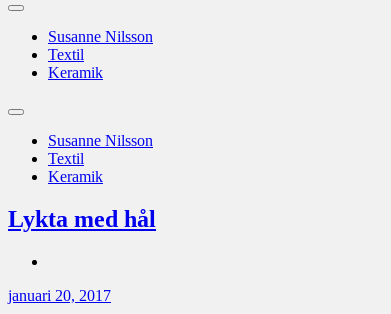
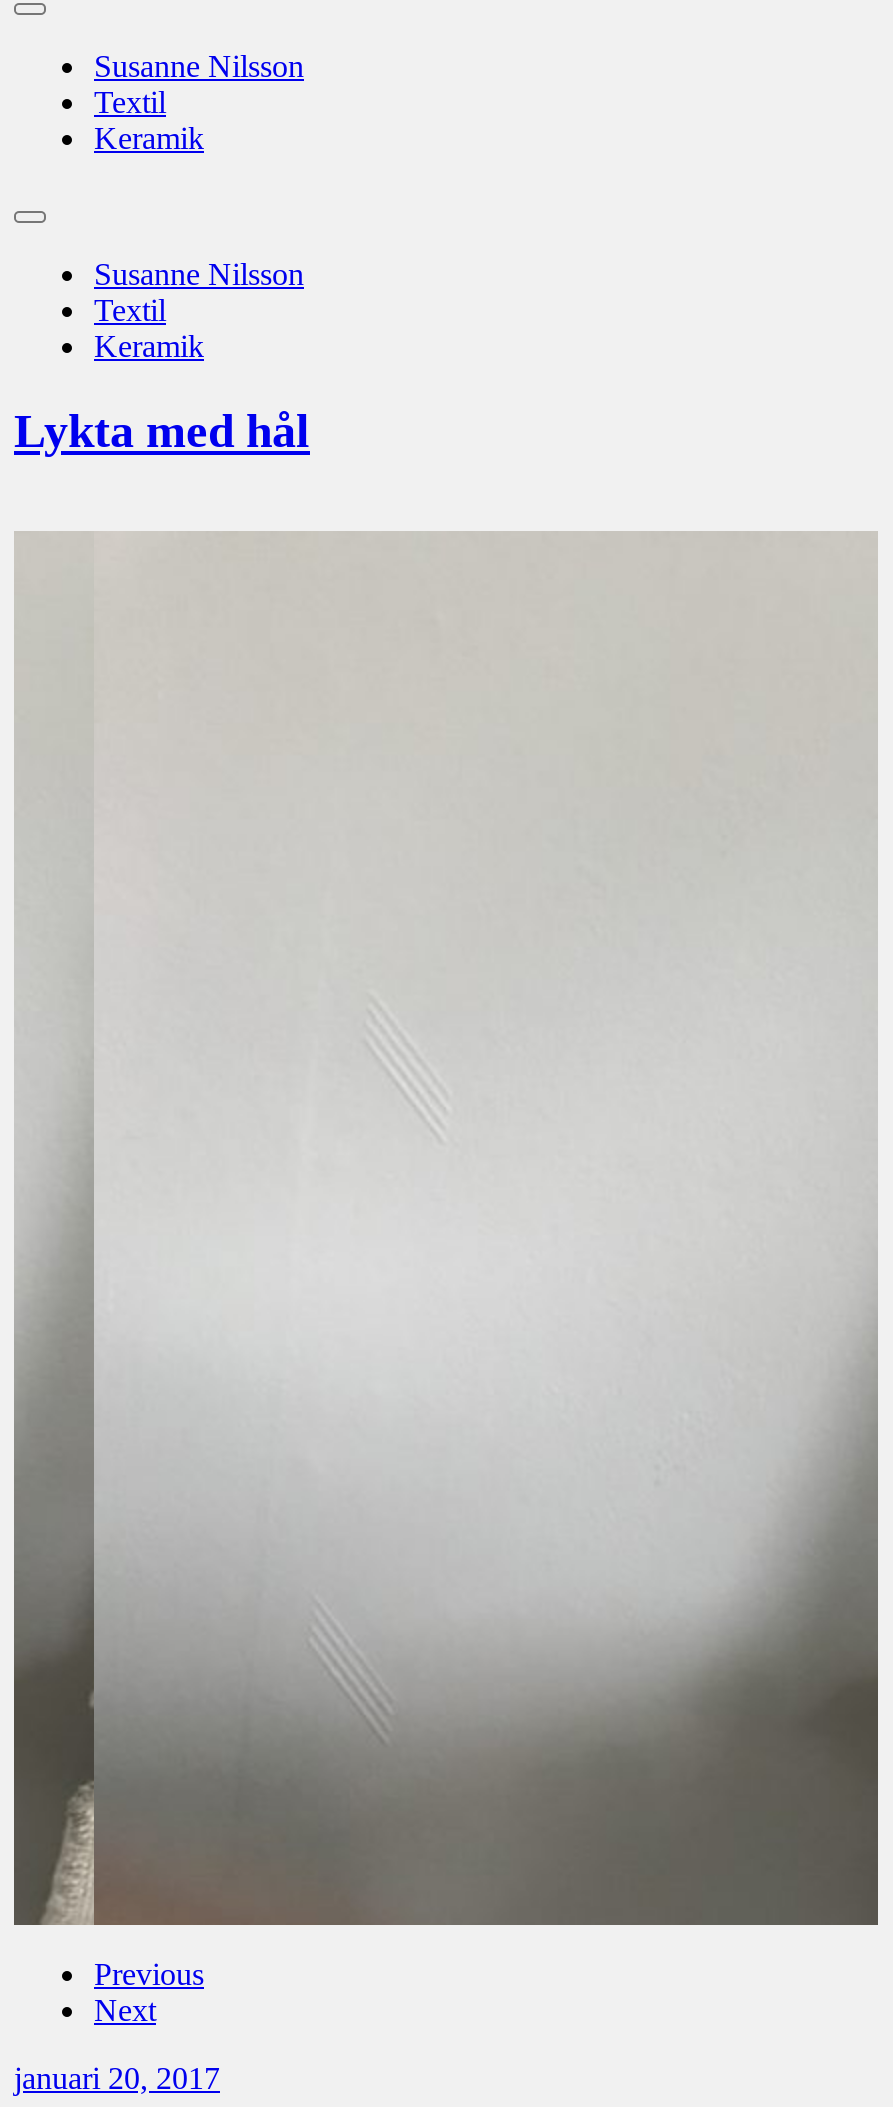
+ [image]
+ Previous
+ Next
